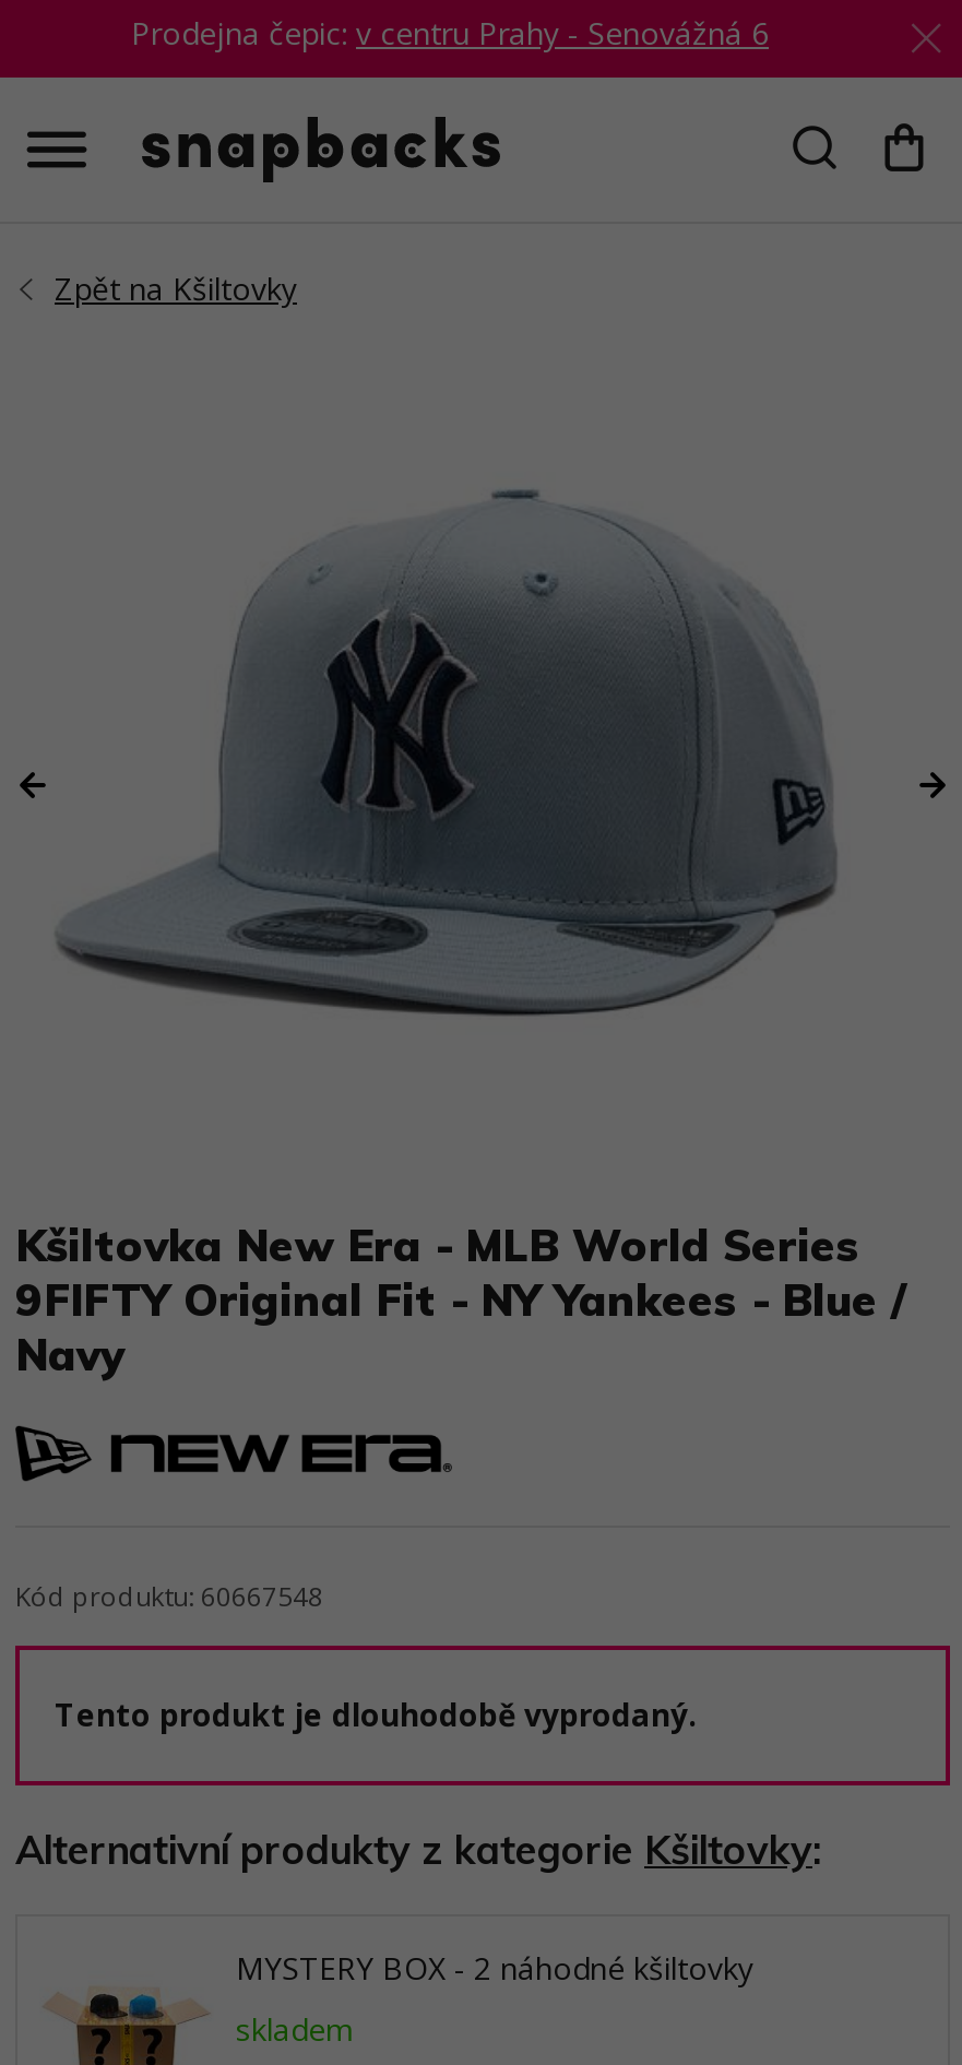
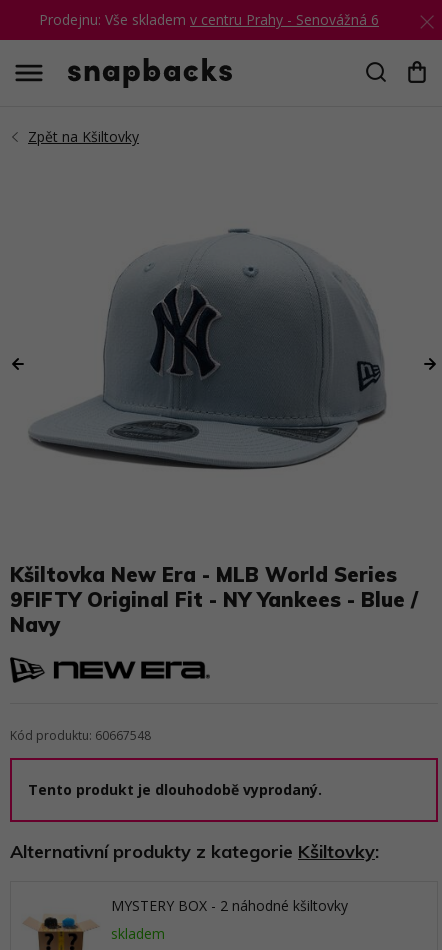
- Prodejna čepic: v centru Prahy - Senovážná 6
+ Prodejnu: Vše skladem v centru Prahy - Senovážná 6
